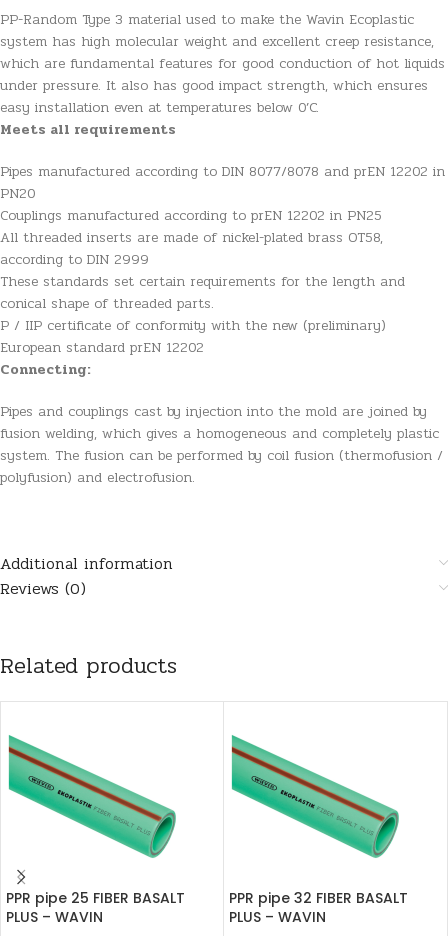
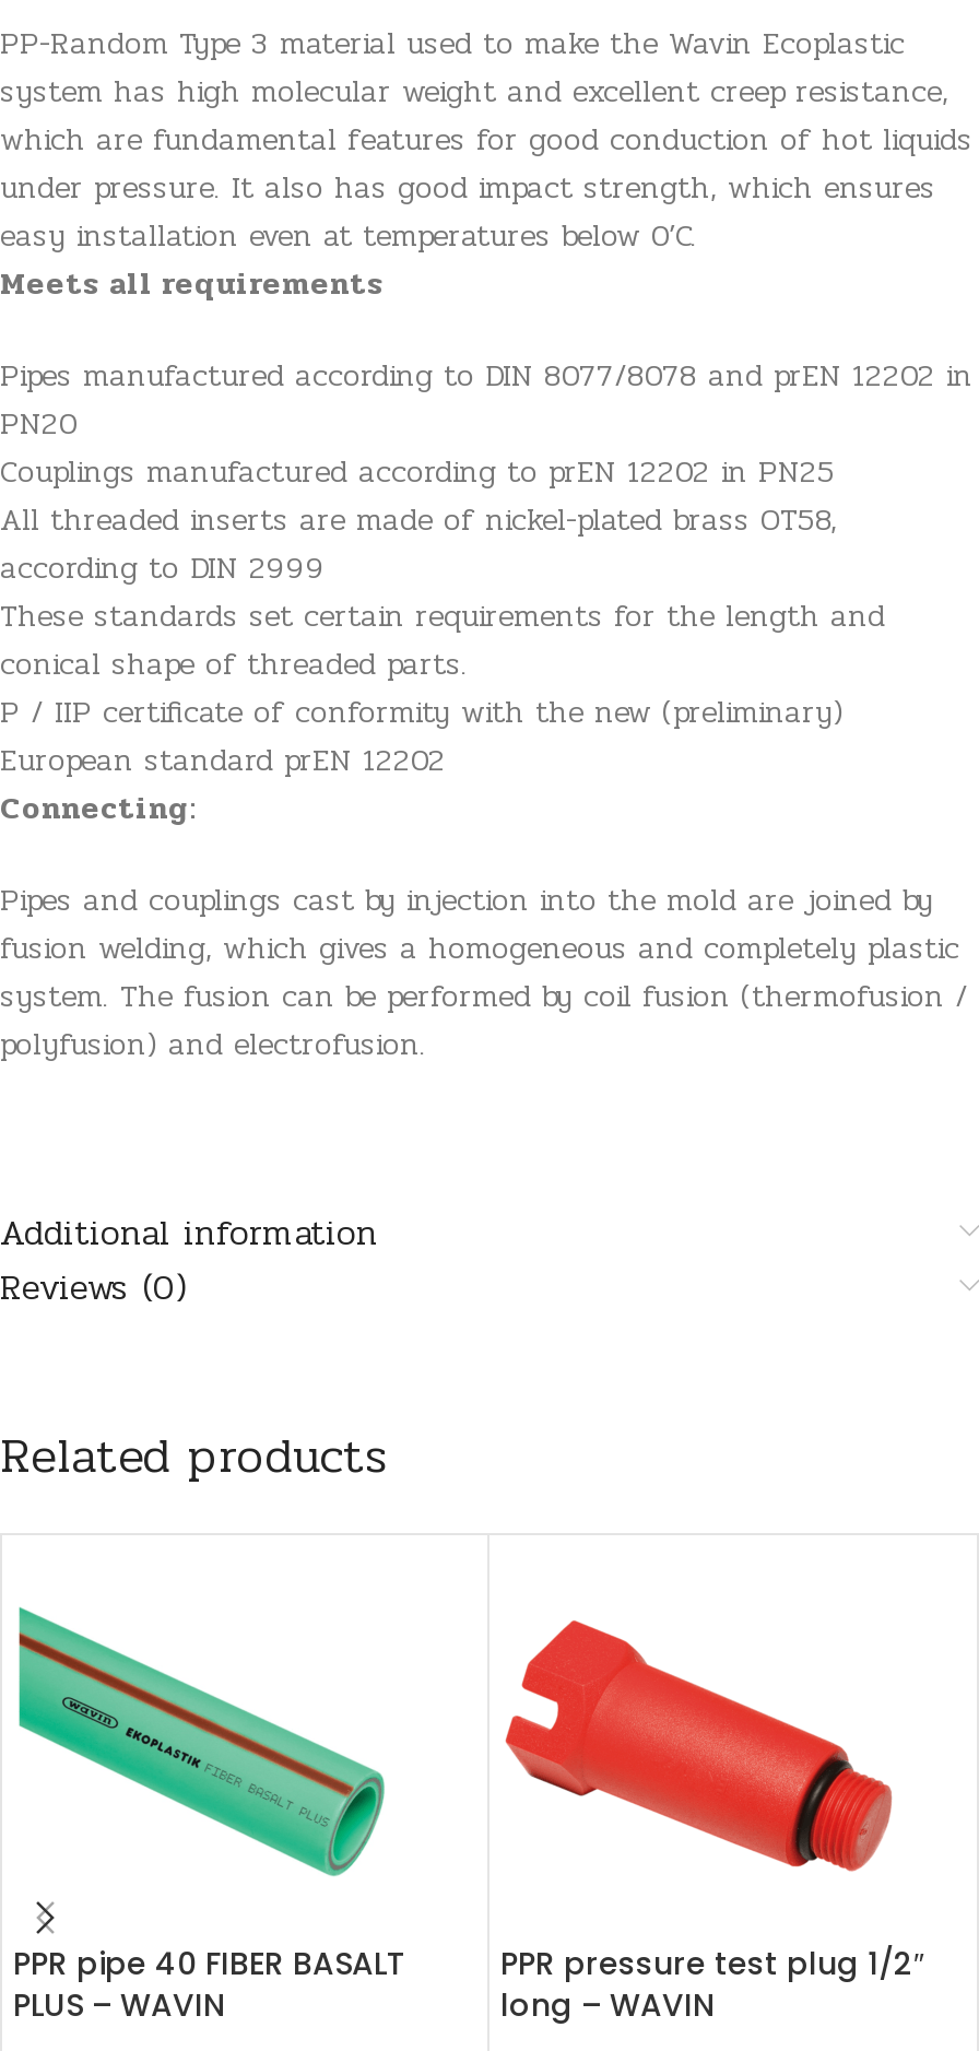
- [image]
- PPR pipe 32 FIBER BASALT
- PLUS – WAVIN
+ [image]
+ PPR pressure test plug 1/2″
+ long – WAVIN

- PPR pipe 25 FIBER BASALT
+ PPR pipe 40 FIBER BASALT
